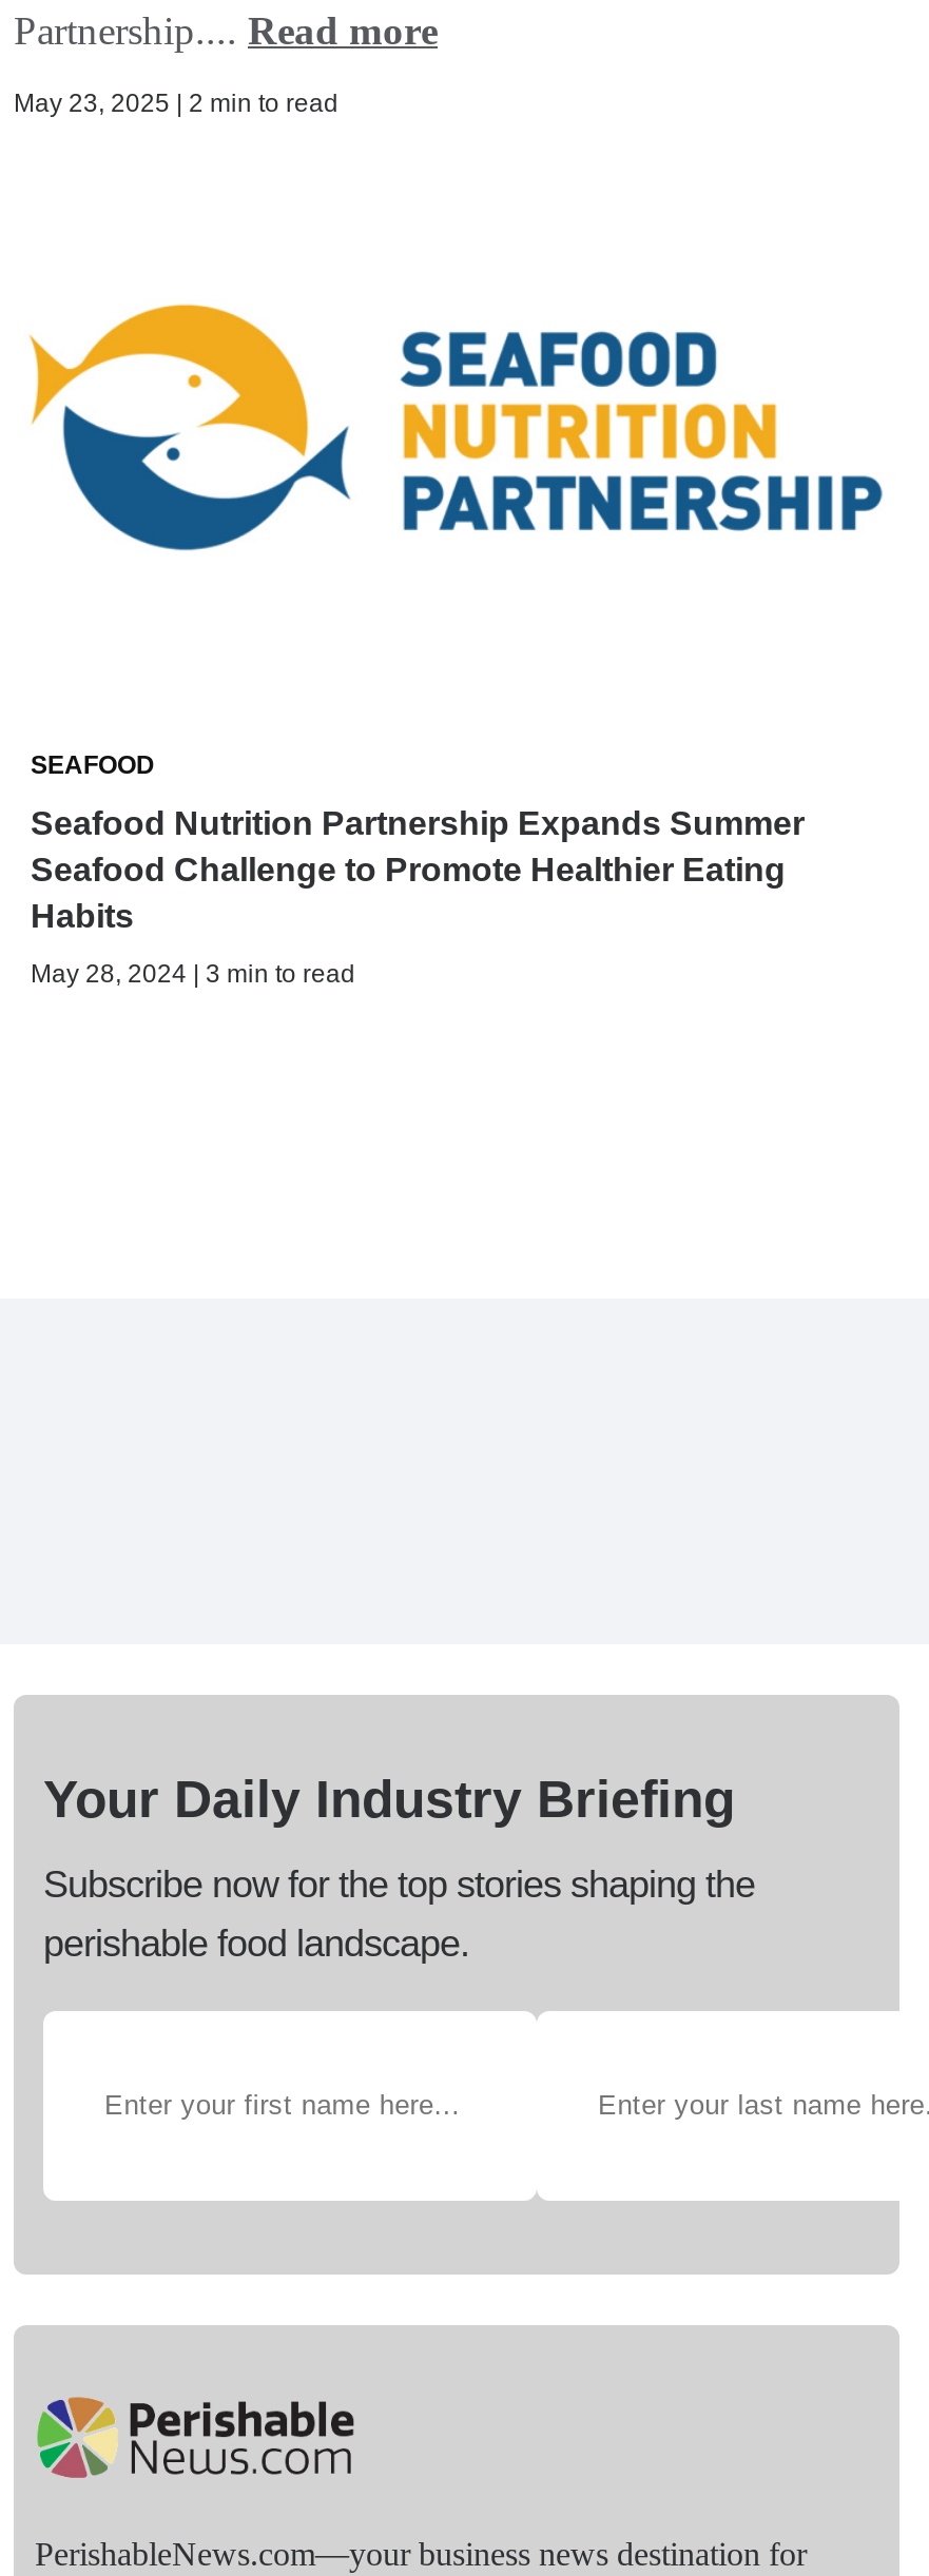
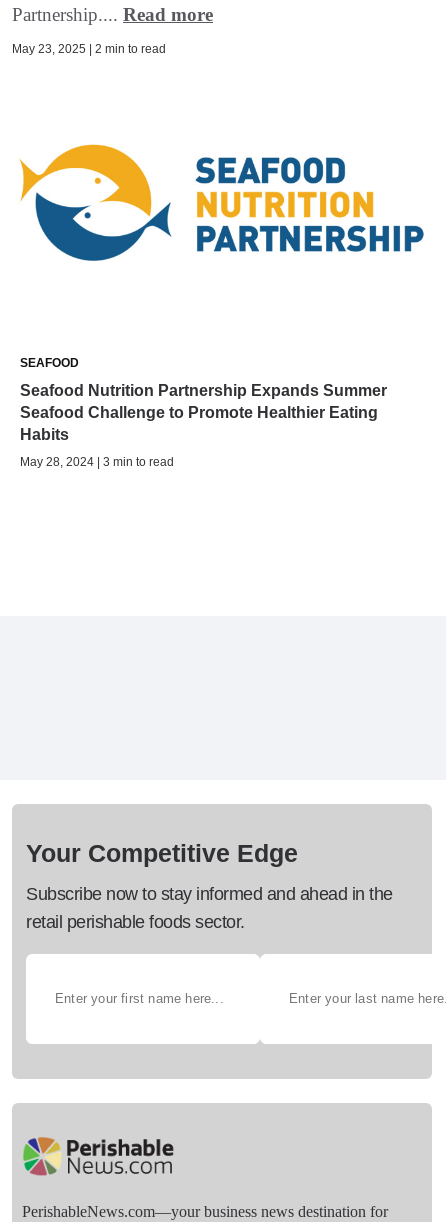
- Your Daily Industry Briefing
+ Your Competitive Edge

- Subscribe now for the top stories shaping the
- perishable food landscape.
+ Subscribe now to stay informed and ahead in the
+ retail perishable foods sector.
